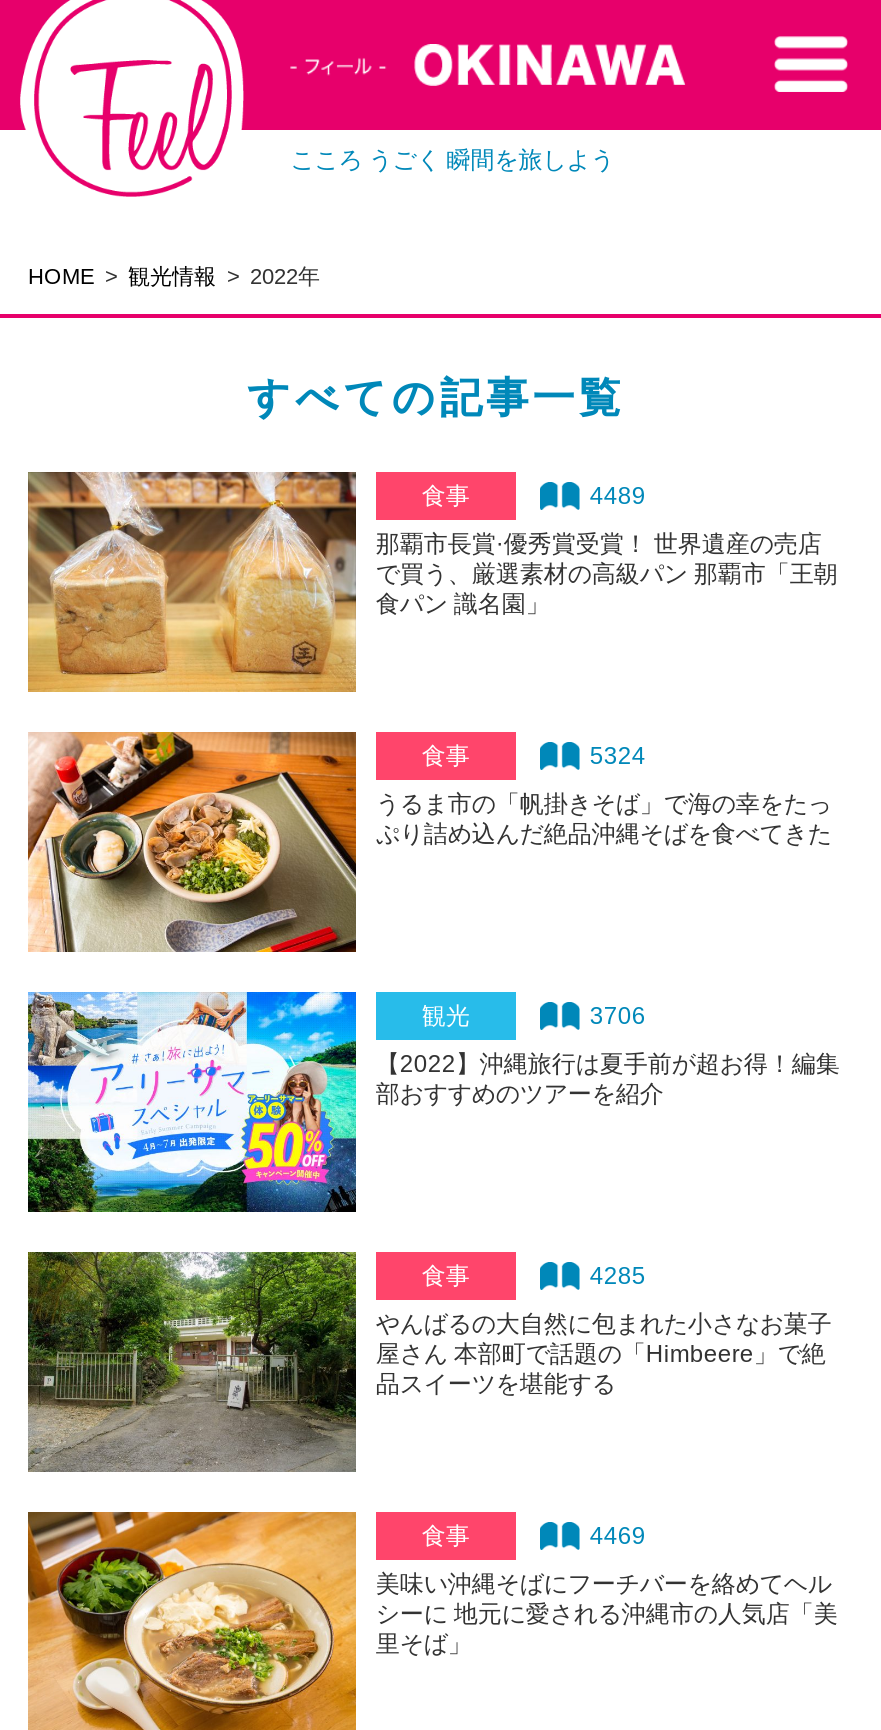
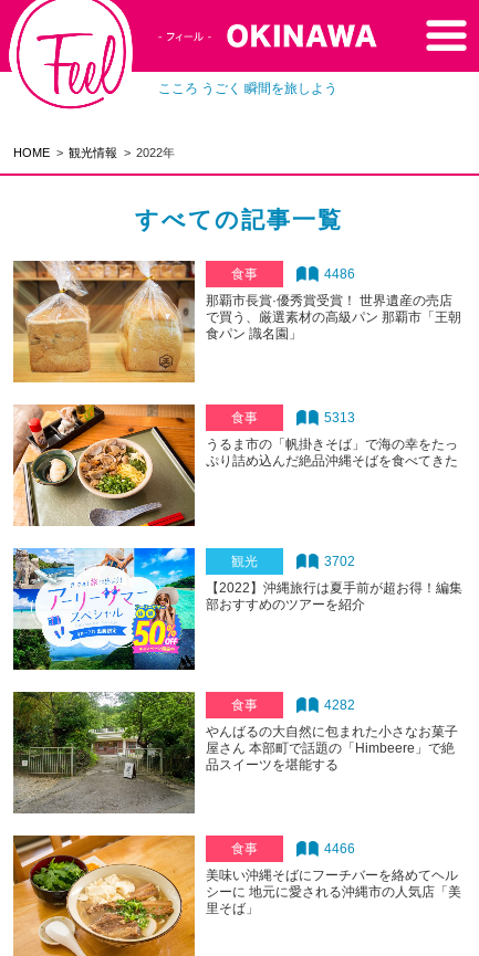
- 4489
+ 4486

- 5324
+ 5313

- 3706
+ 3702

- 4285
+ 4282

- 4469
+ 4466
